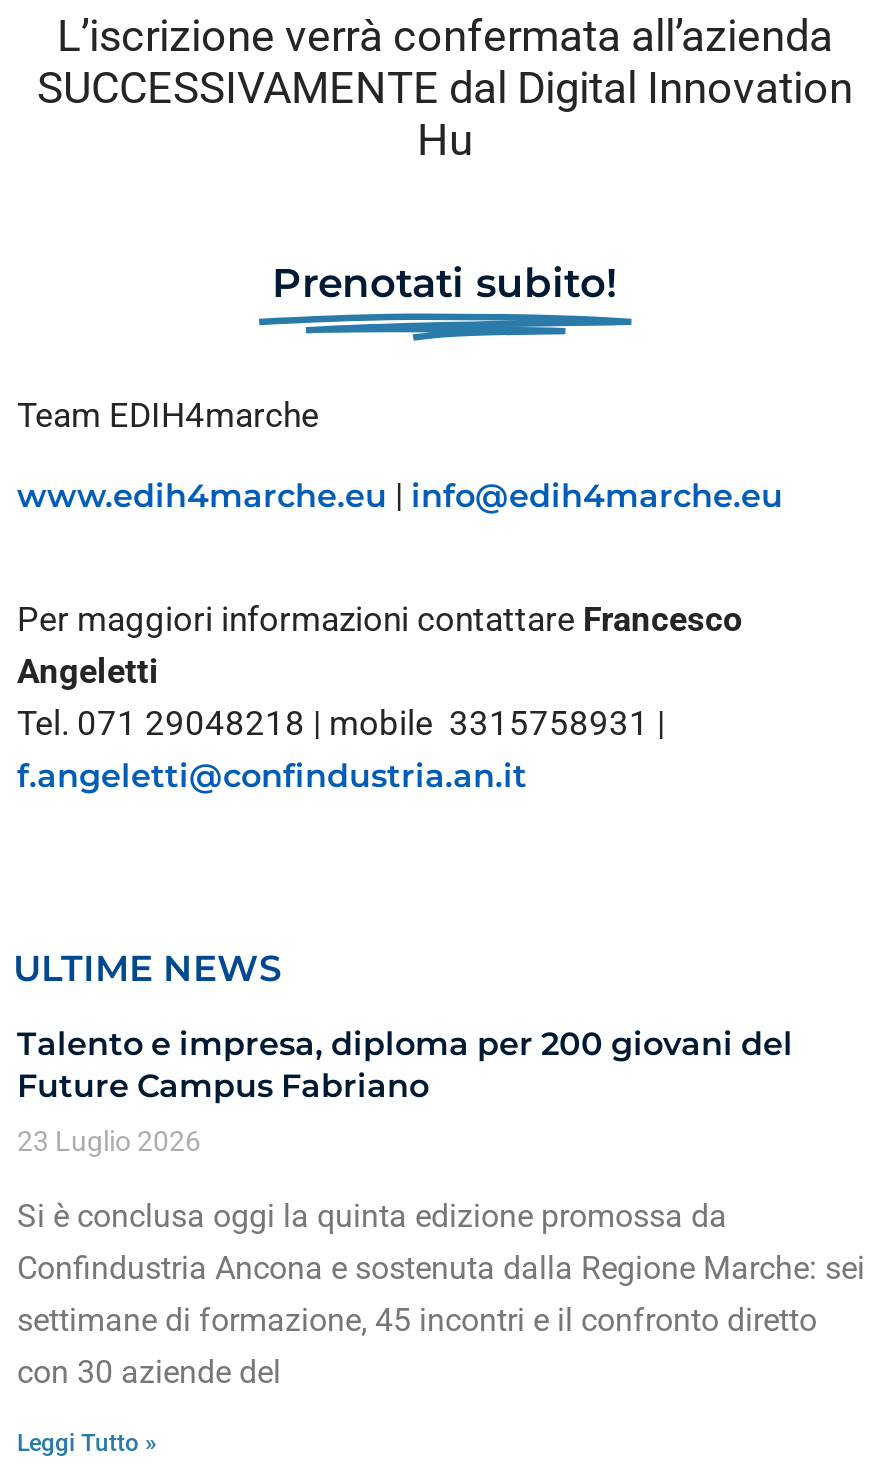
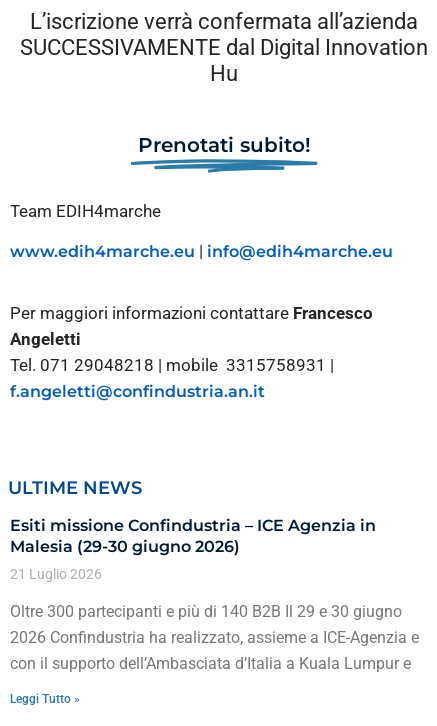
- Talento e impresa, diploma per 200 giovani del
- Future Campus Fabriano
+ Esiti missione Confindustria – ICE Agenzia in
+ Malesia (29-30 giugno 2026)

- 23 Luglio 2026
+ 21 Luglio 2026

- Si è conclusa oggi la quinta edizione promossa da
- Confindustria Ancona e sostenuta dalla Regione Marche: sei
- settimane di formazione, 45 incontri e il confronto diretto
- con 30 aziende del
+ Oltre 300 partecipanti e più di 140 B2B Il 29 e 30 giugno
+ 2026 Confindustria ha realizzato, assieme a ICE-Agenzia e
+ con il supporto dell’Ambasciata d’Italia a Kuala Lumpur e
